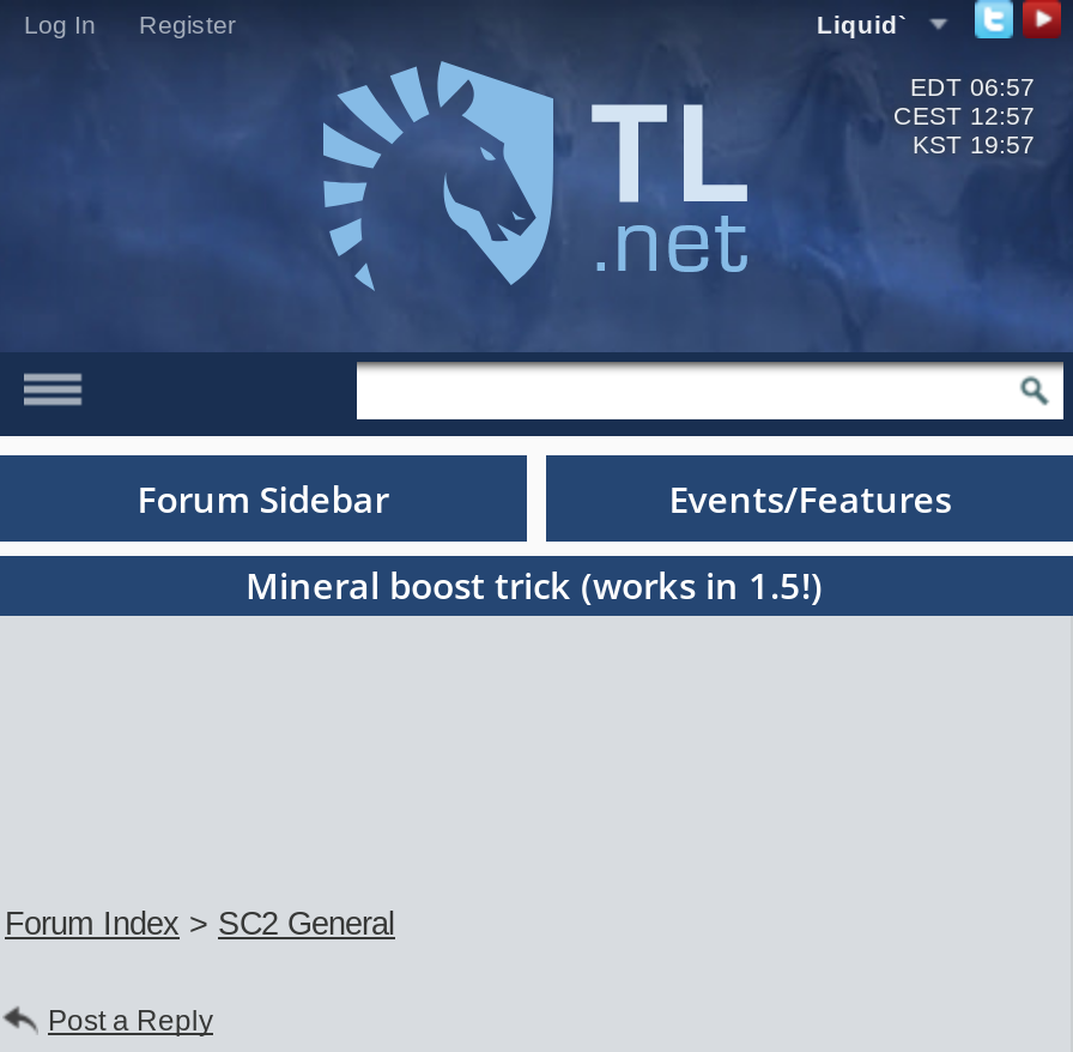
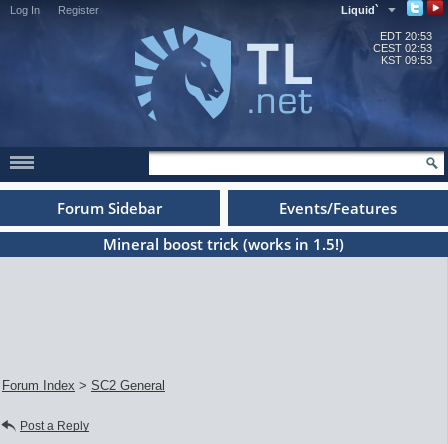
- EDT 06:57
+ EDT 20:53

- CEST 12:57
+ CEST 02:53

- KST 19:57
+ KST 09:53
